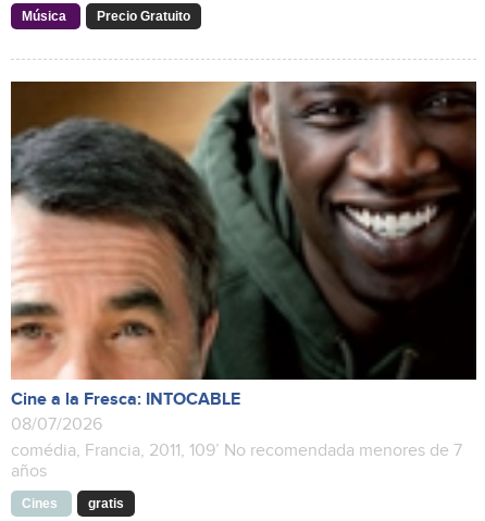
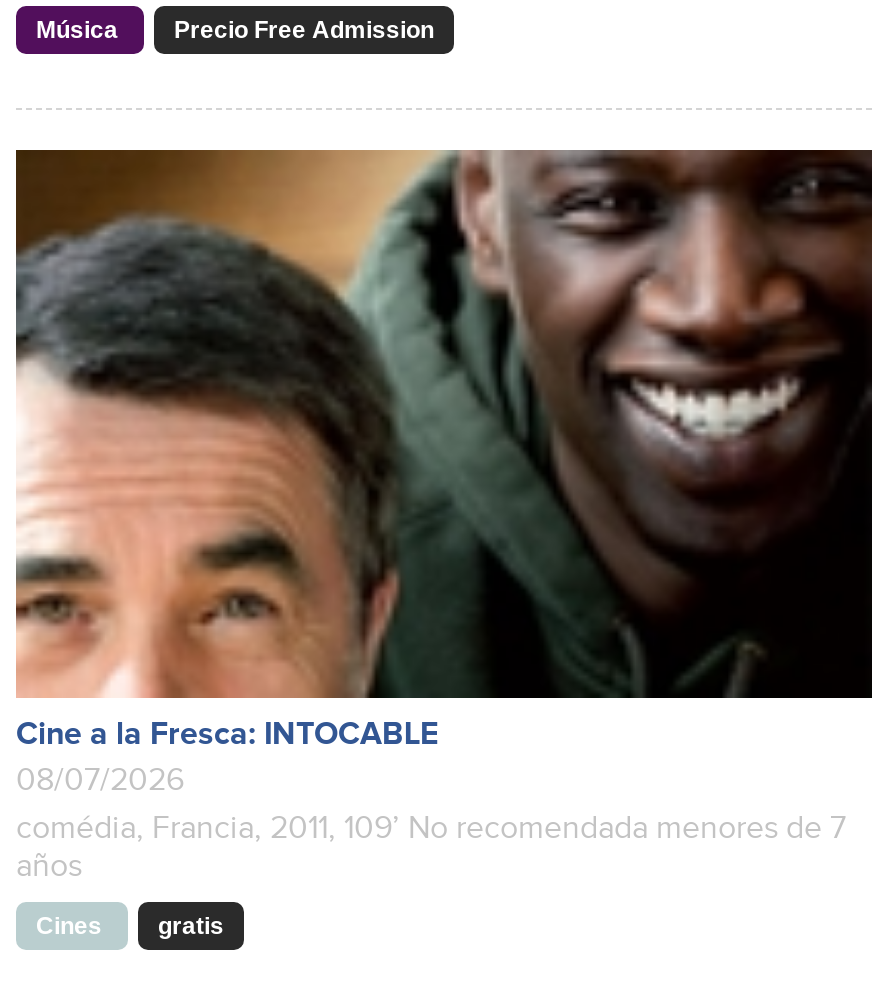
- Precio Gratuito
+ Precio Free Admission
